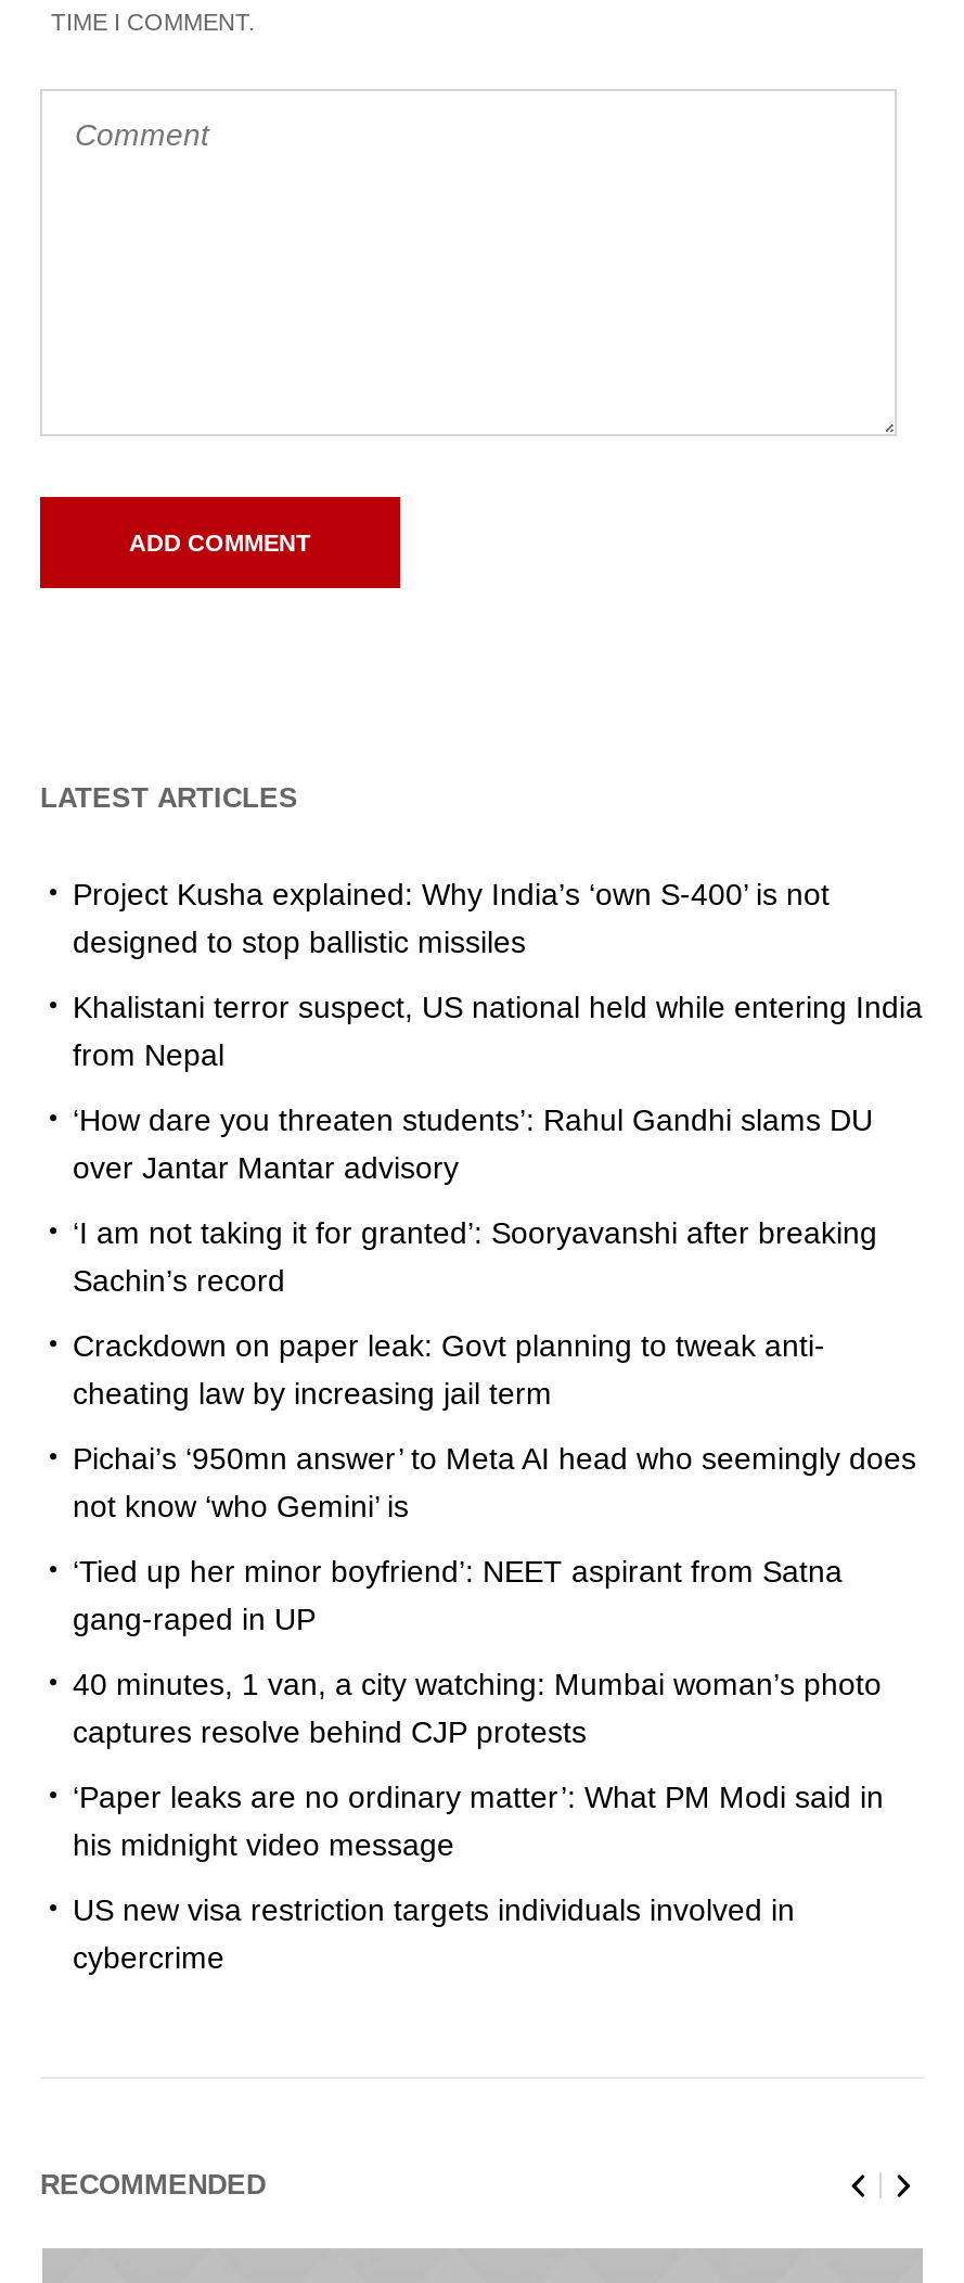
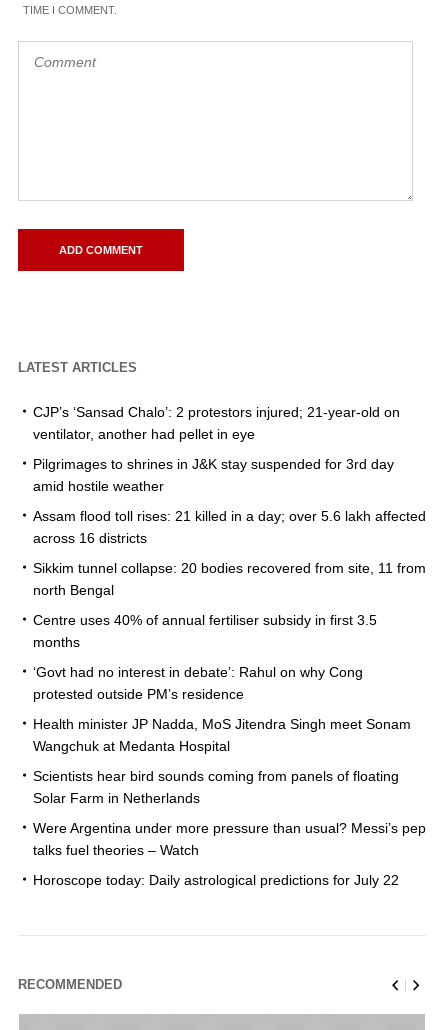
- Project Kusha explained: Why India’s ‘own S-400’ is not
- designed to stop ballistic missiles
+ CJP’s ‘Sansad Chalo’: 2 protestors injured; 21-year-old on
+ ventilator, another had pellet in eye

- Khalistani terror suspect, US national held while entering India
- from Nepal
+ Pilgrimages to shrines in J&K stay suspended for 3rd day
+ amid hostile weather

- ‘How dare you threaten students’: Rahul Gandhi slams DU
- over Jantar Mantar advisory
+ Assam flood toll rises: 21 killed in a day; over 5.6 lakh affected
+ across 16 districts

- ‘I am not taking it for granted’: Sooryavanshi after breaking
- Sachin’s record
+ Sikkim tunnel collapse: 20 bodies recovered from site, 11 from
+ north Bengal

- Crackdown on paper leak: Govt planning to tweak anti-
- cheating law by increasing jail term
+ Centre uses 40% of annual fertiliser subsidy in first 3.5
+ months

- Pichai’s ‘950mn answer’ to Meta AI head who seemingly does
- not know ‘who Gemini’ is
+ ‘Govt had no interest in debate’: Rahul on why Cong
+ protested outside PM’s residence

- ‘Tied up her minor boyfriend’: NEET aspirant from Satna
- gang-raped in UP
+ Health minister JP Nadda, MoS Jitendra Singh meet Sonam
+ Wangchuk at Medanta Hospital

- 40 minutes, 1 van, a city watching: Mumbai woman’s photo
- captures resolve behind CJP protests
+ Scientists hear bird sounds coming from panels of floating
+ Solar Farm in Netherlands

- ‘Paper leaks are no ordinary matter’: What PM Modi said in
- his midnight video message
+ Were Argentina under more pressure than usual? Messi’s pep
+ talks fuel theories – Watch

- US new visa restriction targets individuals involved in
- cybercrime
+ Horoscope today: Daily astrological predictions for July 22
